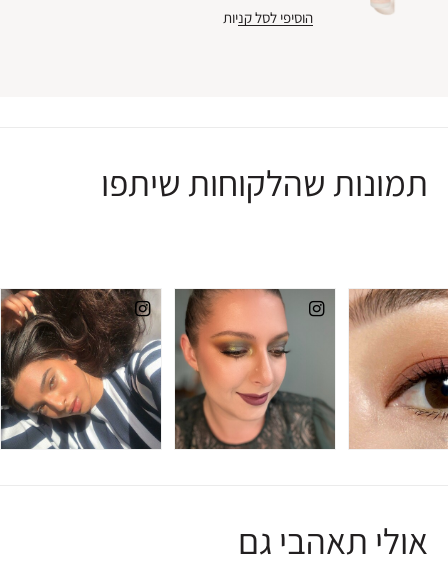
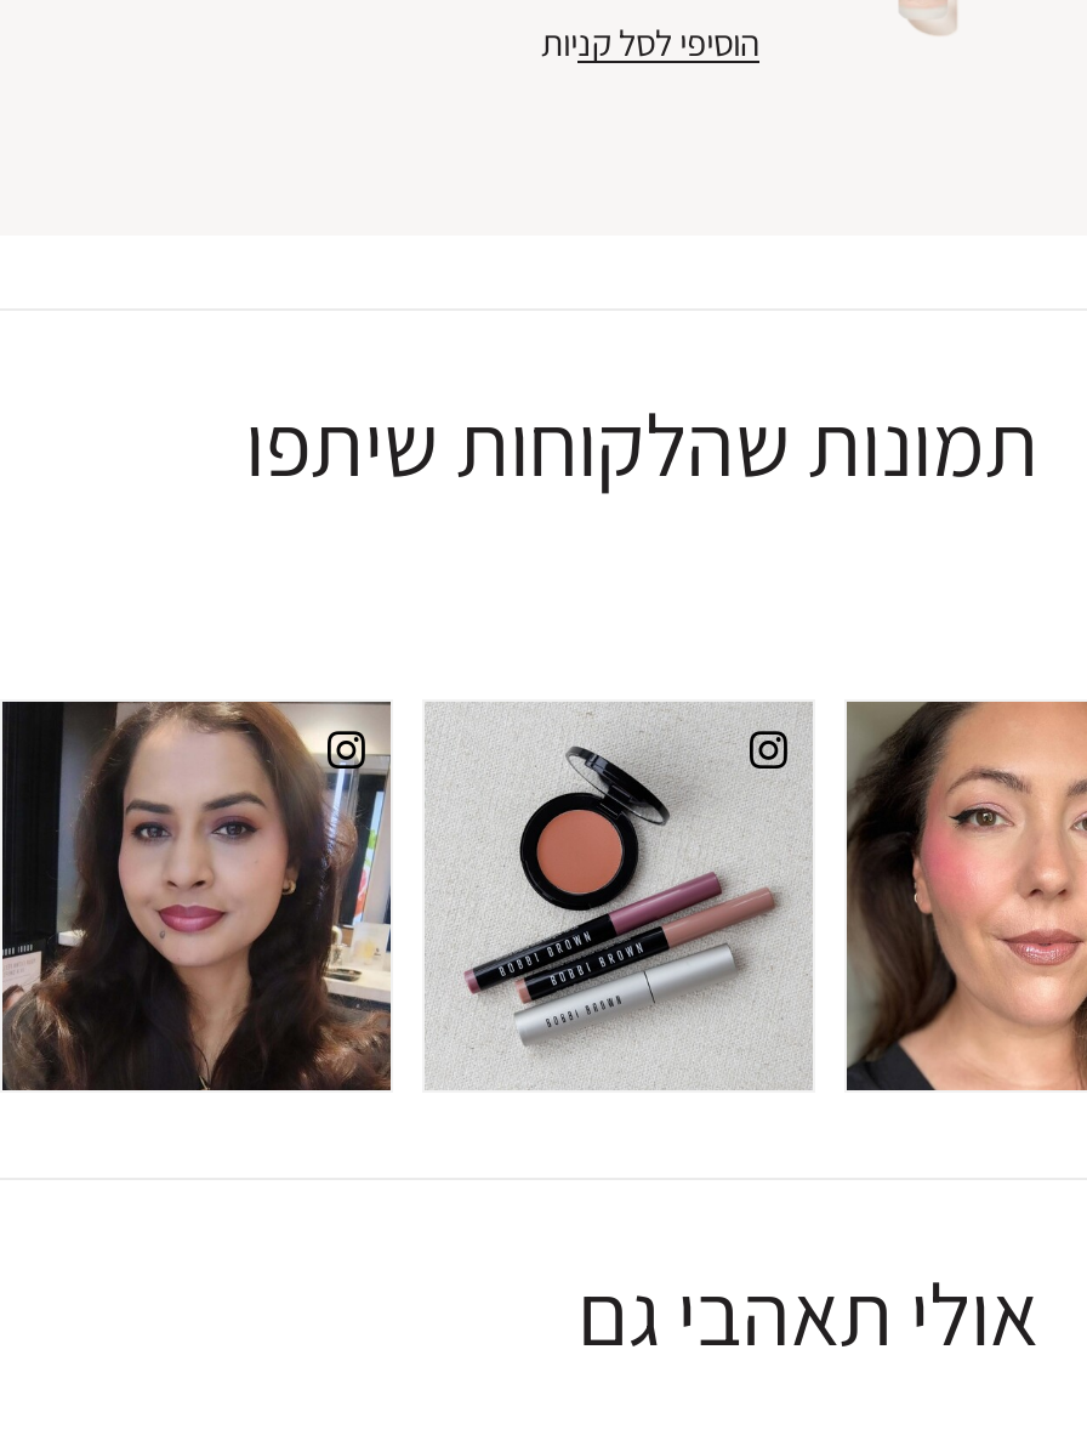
- [image]
+ [image]

- [image]
+ [image]

- [image]
+ [image]
